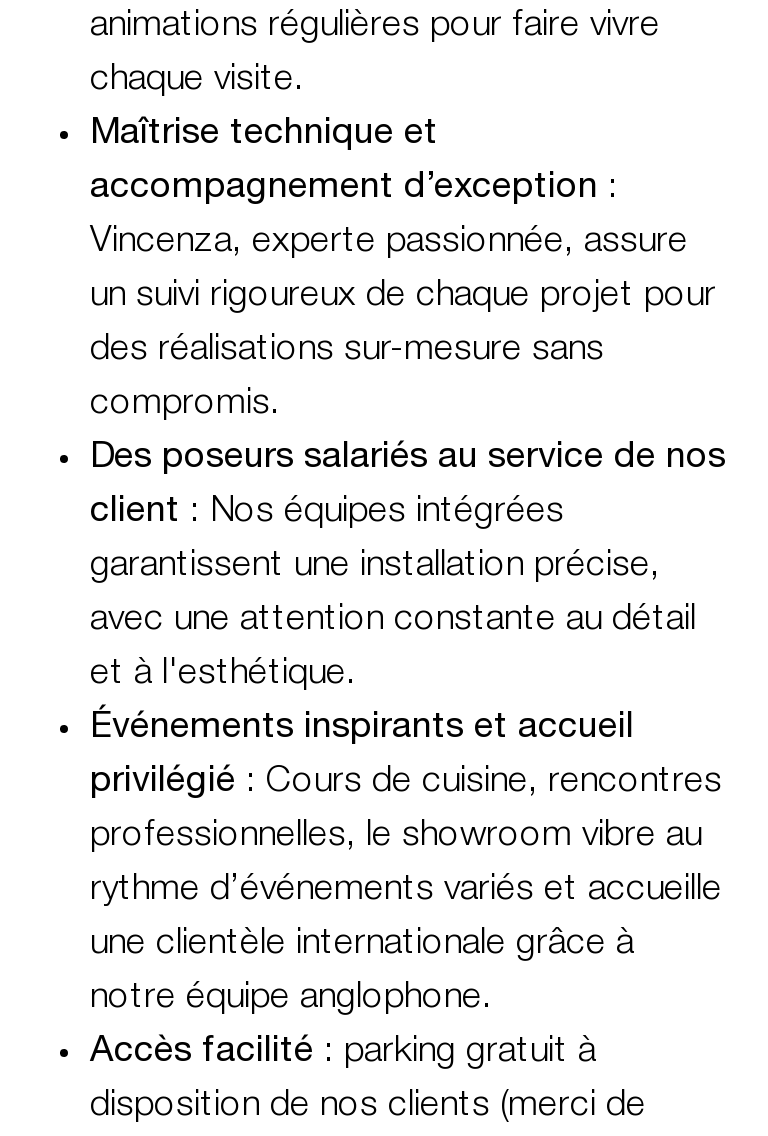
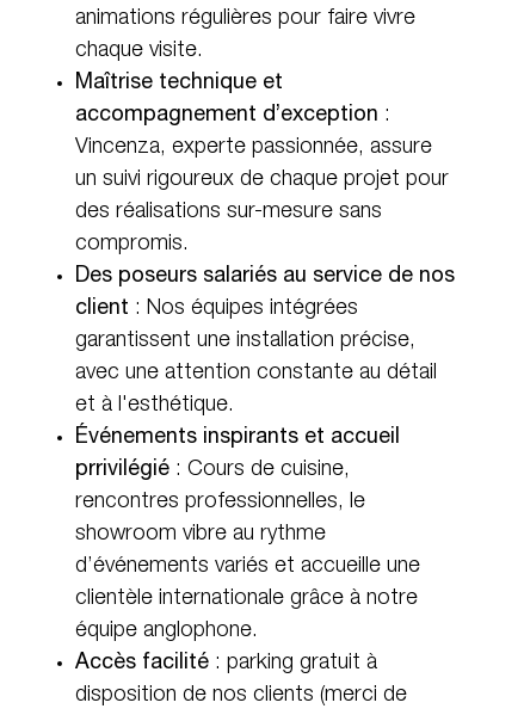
- privilégié: Cours de cuisine, rencontres
- professionnelles, le showroom vibre au
- rythme d’événements variés et accueille
- une clientèle internationale grâce à
- notre équipe anglophone.
+ prrivilégié: Cours de cuisine,
+ rencontres professionnelles, le
+ showroom vibre au rythme
+ d’événements variés et accueille une
+ clientèle internationale grâce à notre
+ équipe anglophone.
